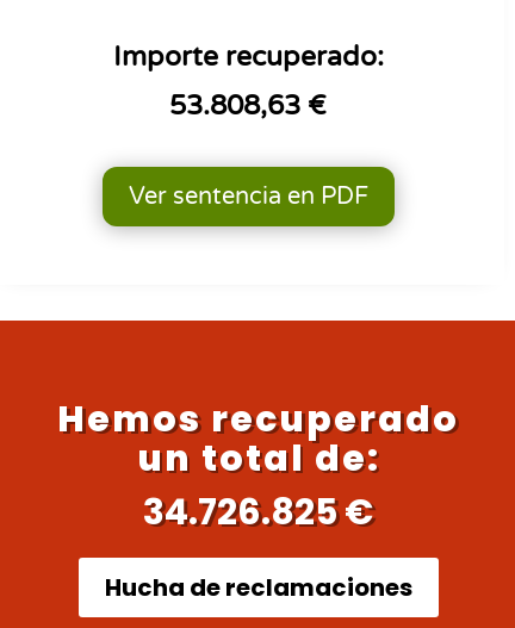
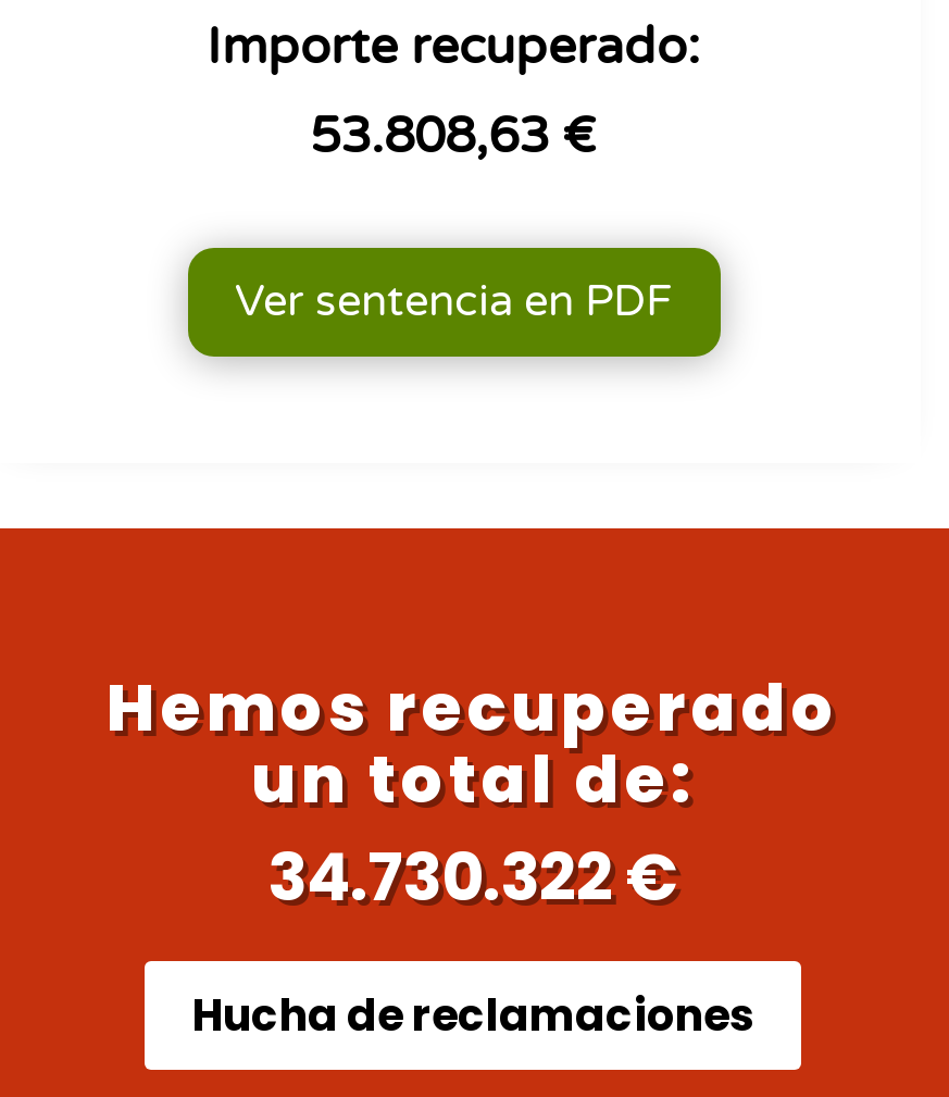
- 34.726.825 €
+ 34.730.322 €
